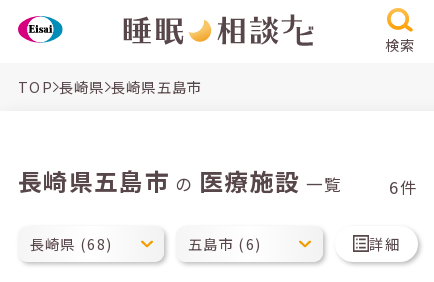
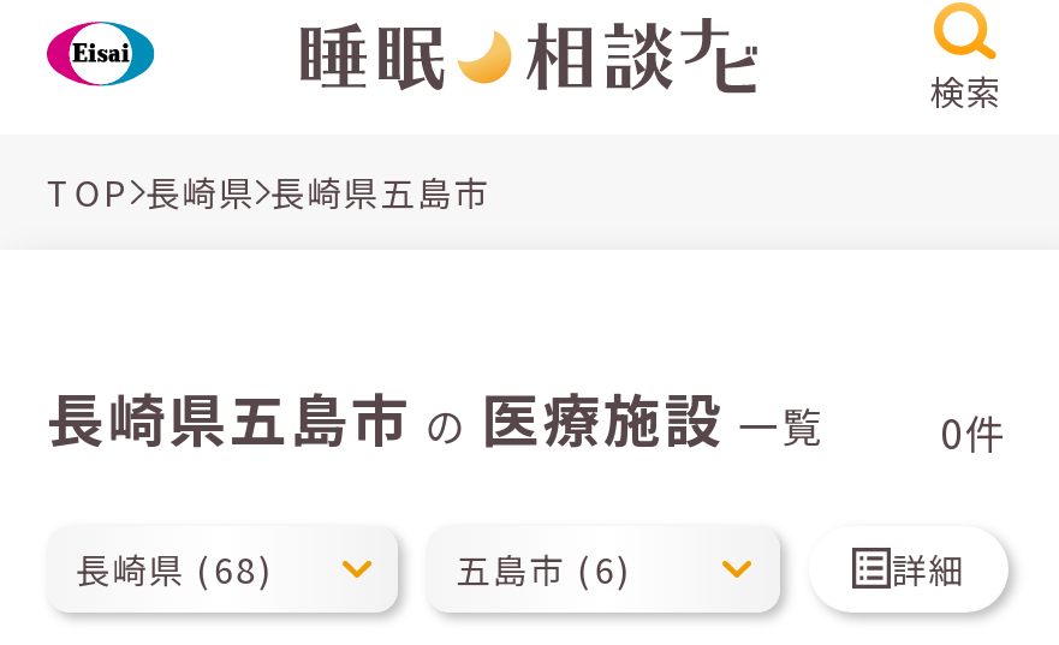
- 長崎県五島市の医療施設一覧 6件
+ 長崎県五島市の医療施設一覧 0件
